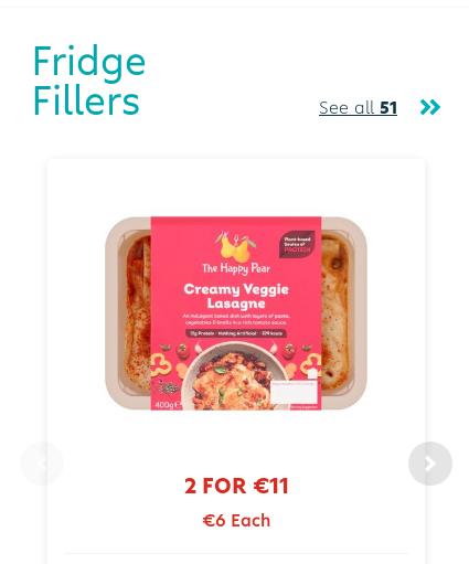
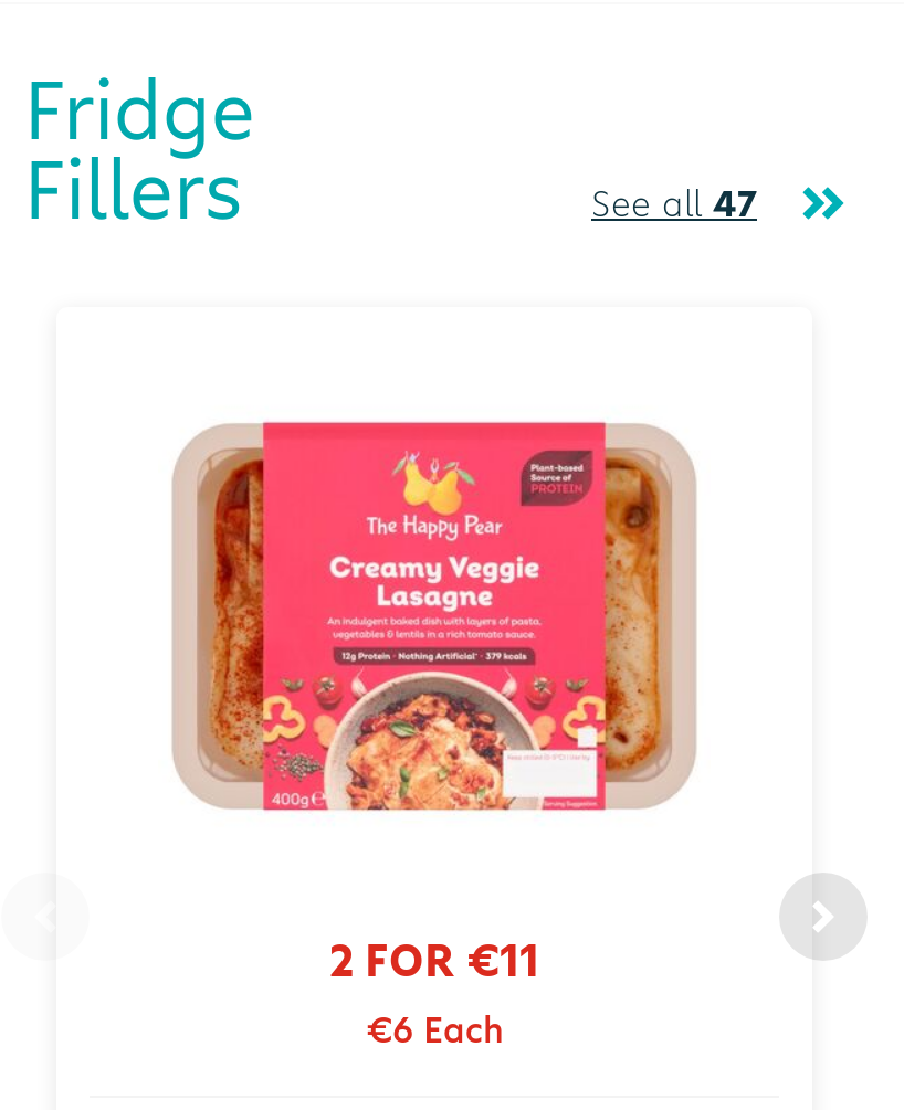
- See all 51
+ See all 47
